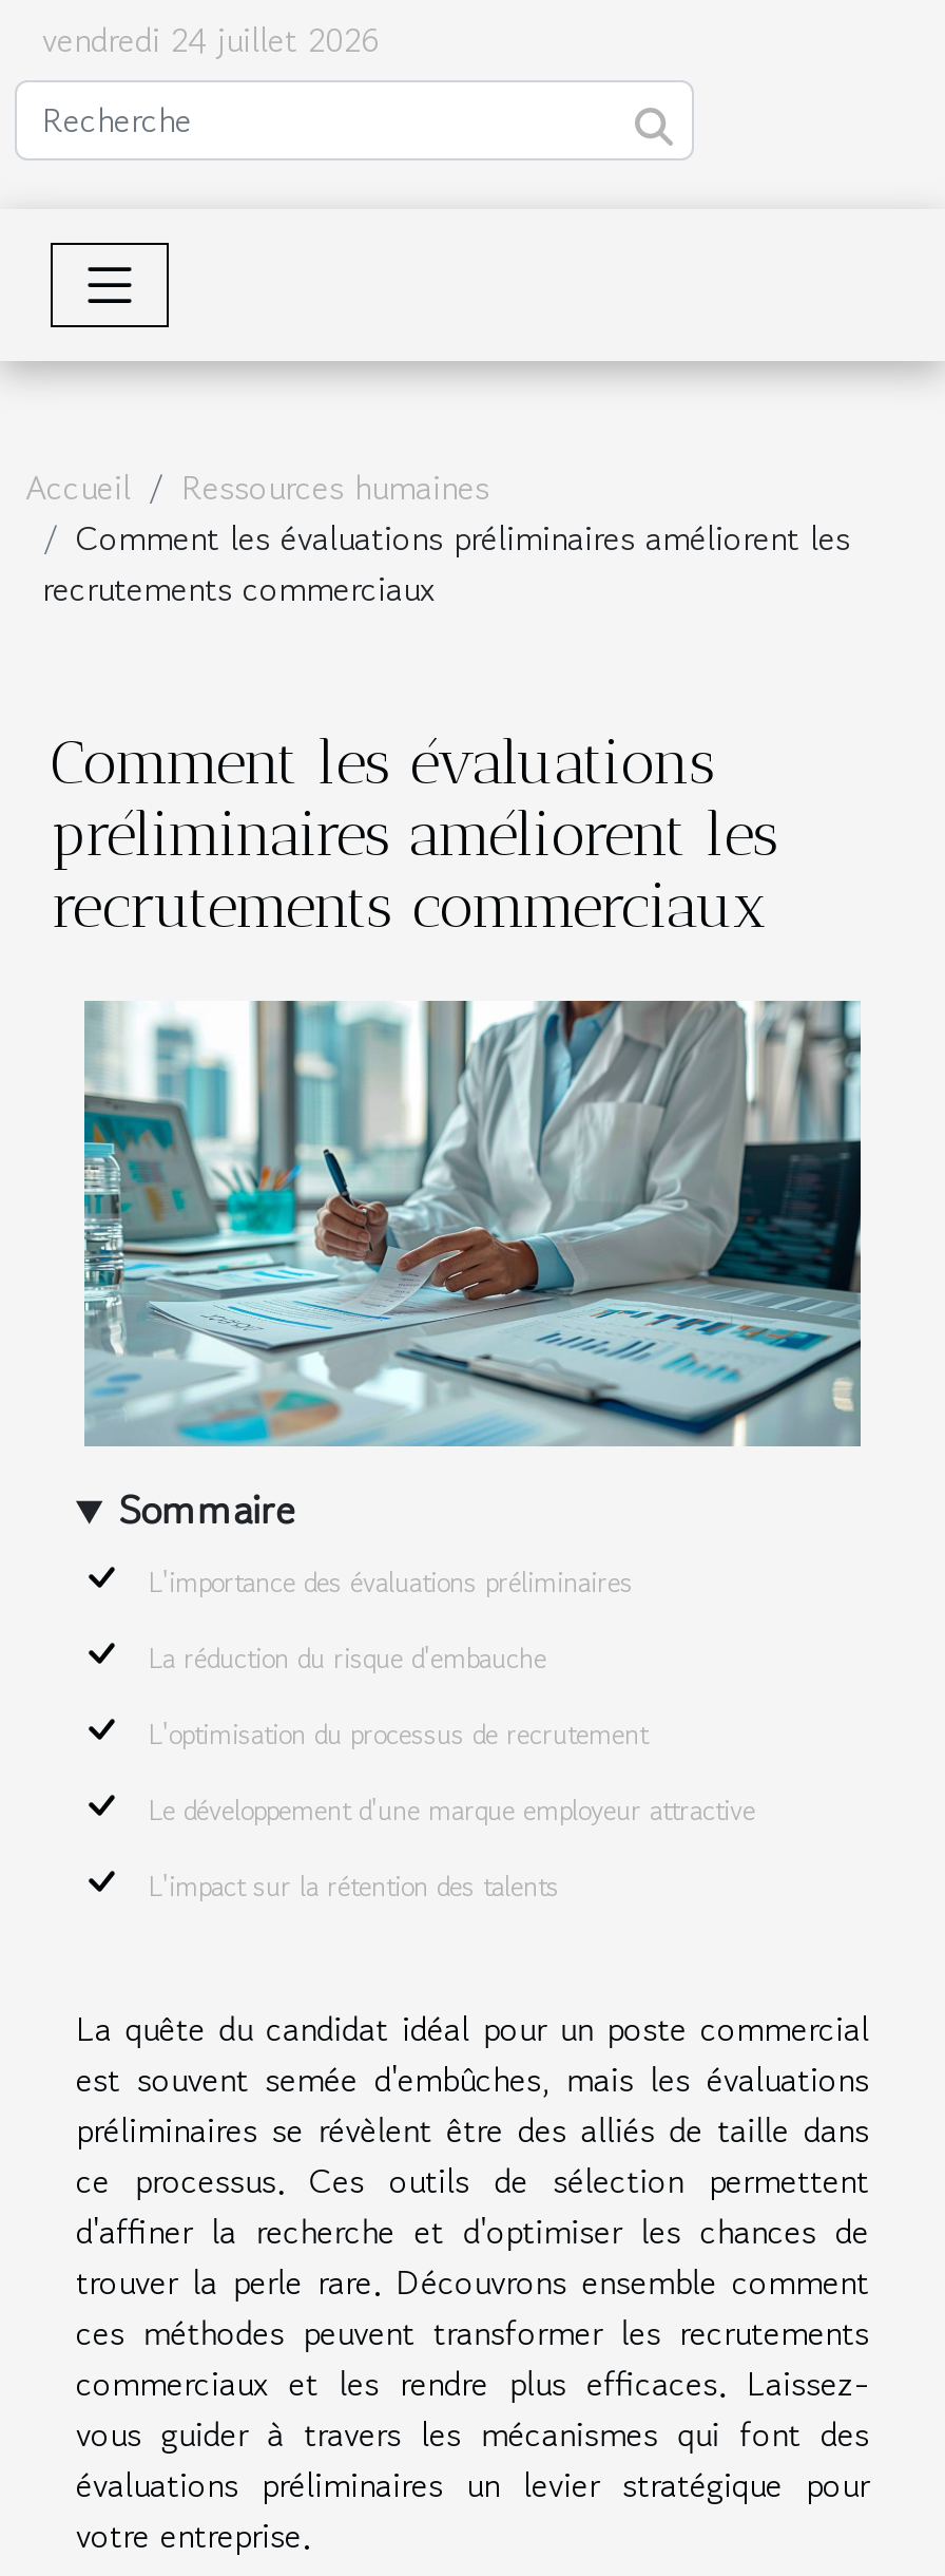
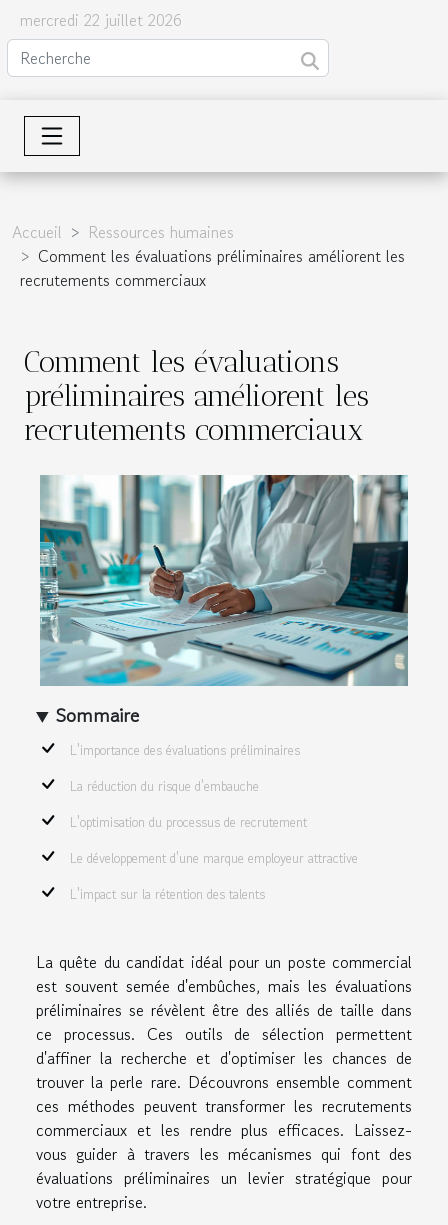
- vendredi 24 juillet 2026
+ mercredi 22 juillet 2026
